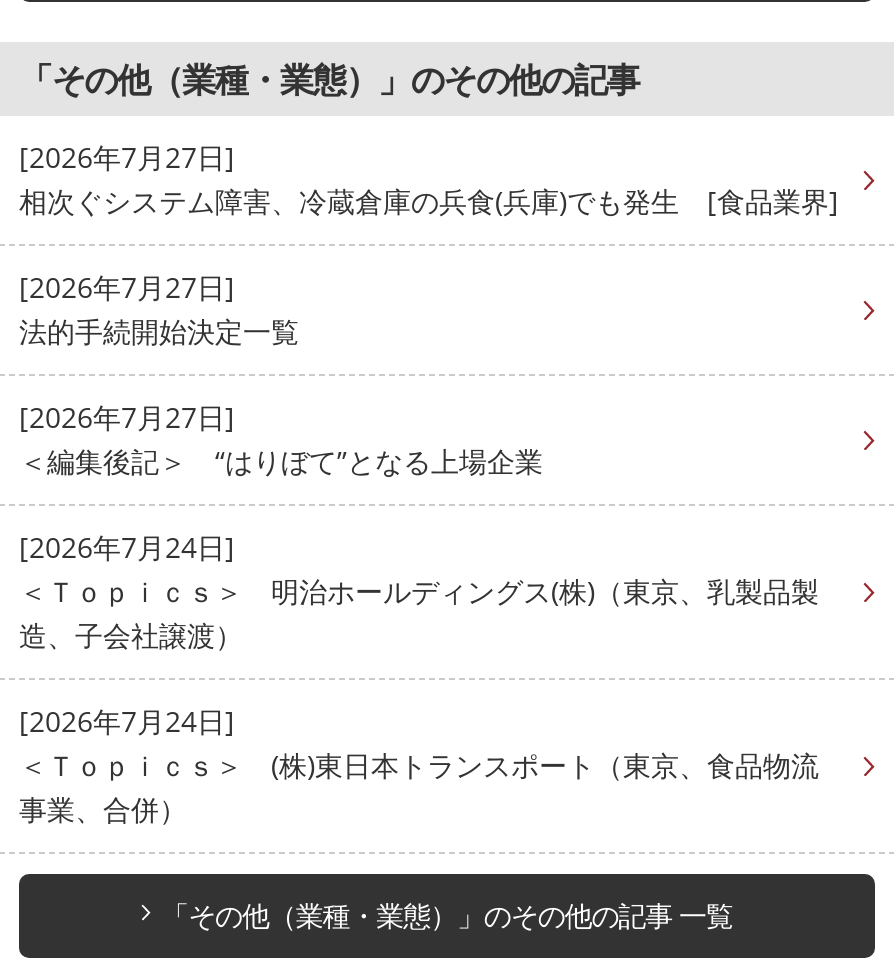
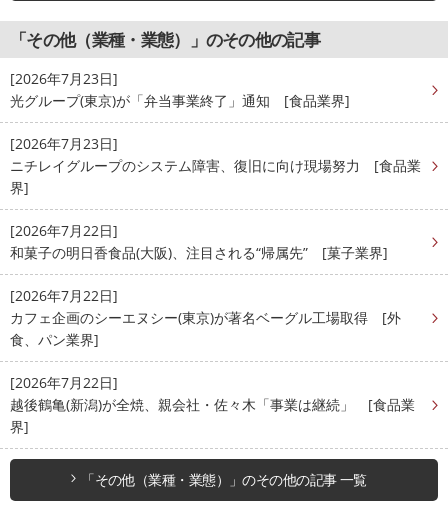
- [2026年7月27日]
- 相次ぐシステム障害、冷蔵倉庫の兵食(兵庫)でも発生 [食品業界]
+ [2026年7月23日]
+ 光グループ(東京)が「弁当事業終了」通知 [食品業界]

- [2026年7月27日]
- 法的手続開始決定一覧
+ [2026年7月23日]
+ ニチレイグループのシステム障害、復旧に向け現場努力 [食品業
+ 界]

- [2026年7月27日]
- ＜編集後記＞ “はりぼて”となる上場企業
+ [2026年7月22日]
+ 和菓子の明日香食品(大阪)、注目される“帰属先” [菓子業界]

- [2026年7月24日]
- ＜Ｔｏｐｉｃｓ＞ 明治ホールディングス(株)（東京、乳製品製
- 造、子会社譲渡）
+ [2026年7月22日]
+ カフェ企画のシーエヌシー(東京)が著名ベーグル工場取得 [外
+ 食、パン業界]

- [2026年7月24日]
- ＜Ｔｏｐｉｃｓ＞ (株)東日本トランスポート（東京、食品物流
- 事業、合併）
+ [2026年7月22日]
+ 越後鶴亀(新潟)が全焼、親会社・佐々木「事業は継続」 [食品業
+ 界]
